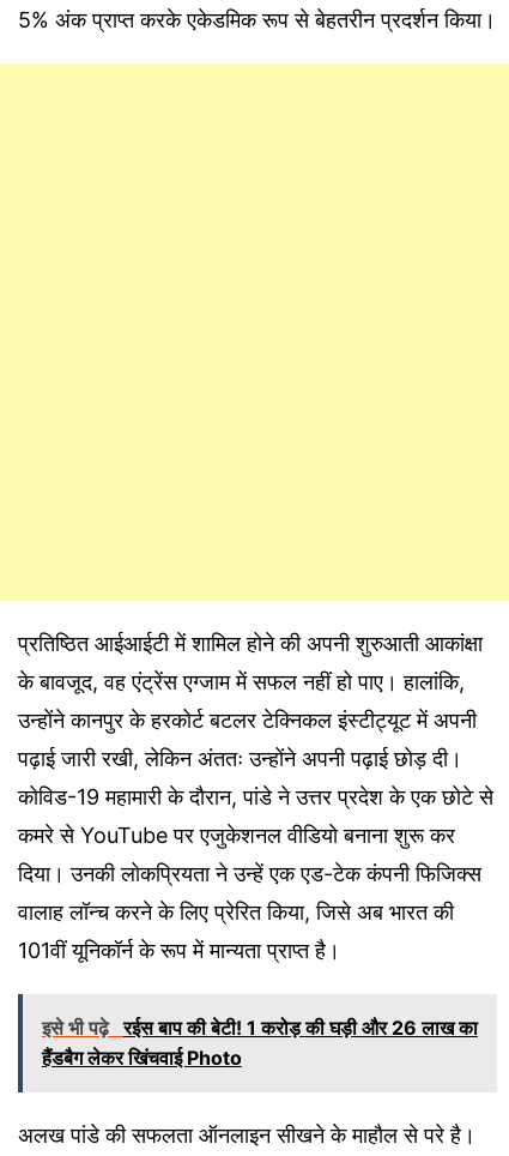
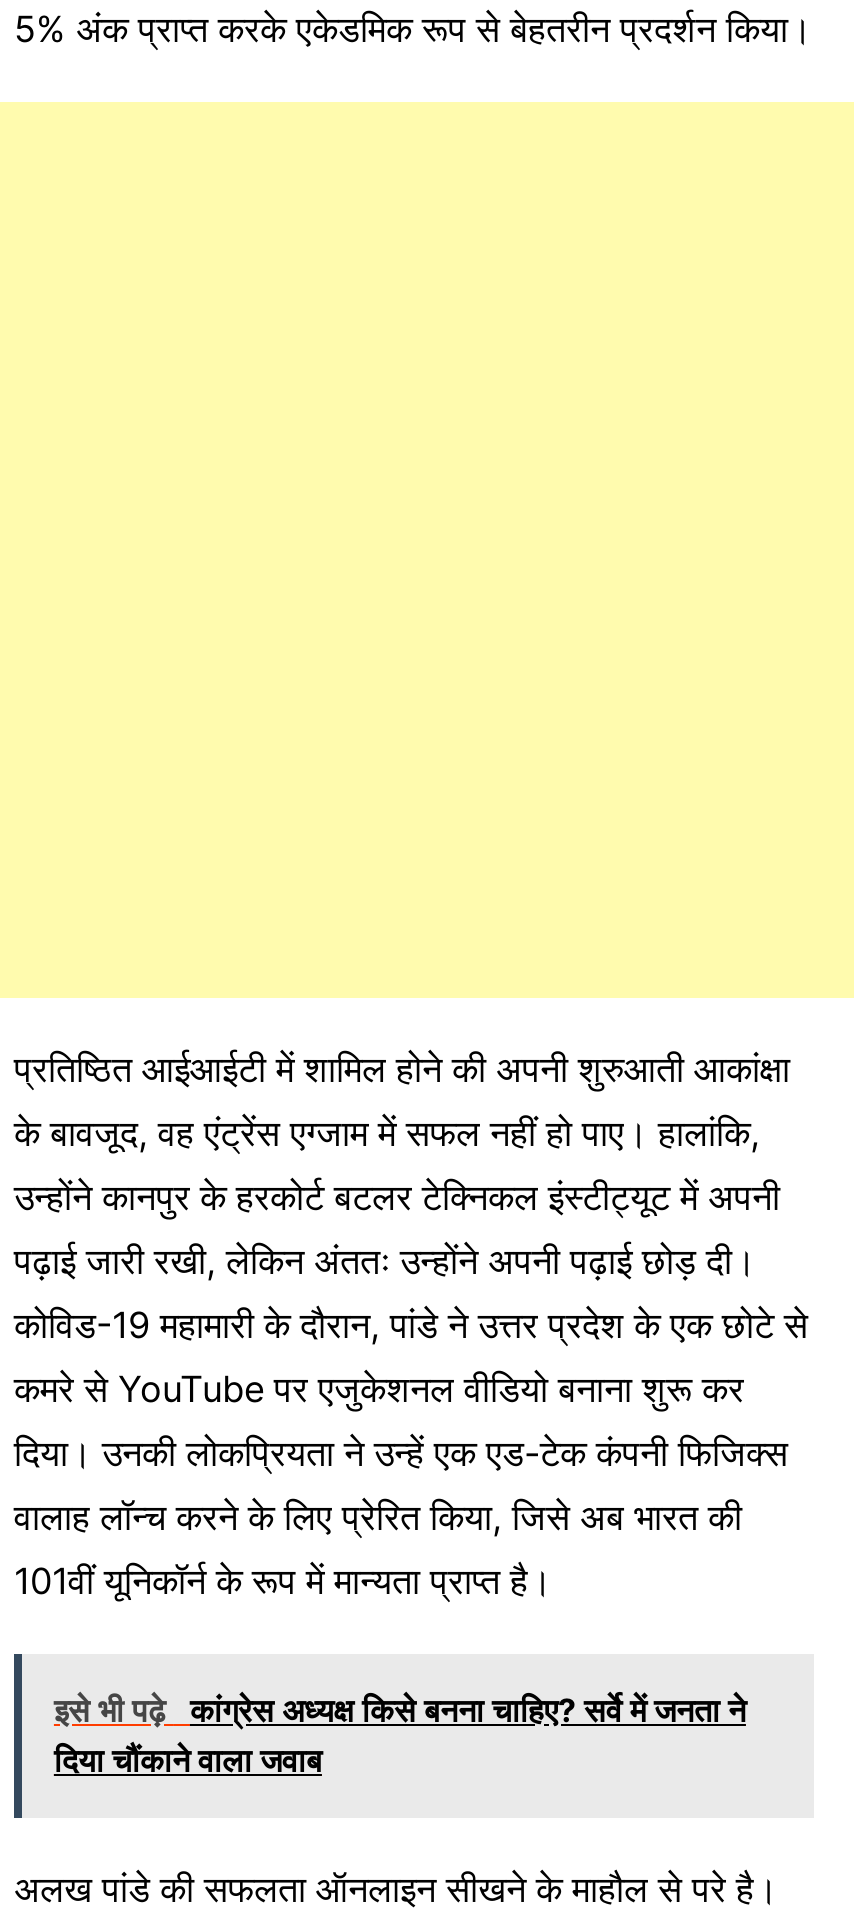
- इसे भी पढ़े रईस बाप की बेटी! 1 करोड़ की घड़ी और 26 लाख का
- हैंडबैग लेकर खिंचवाई Photo
+ इसे भी पढ़े कांग्रेस अध्यक्ष किसे बनना चाहिए? सर्वे में जनता ने
+ दिया चौंकाने वाला जवाब
